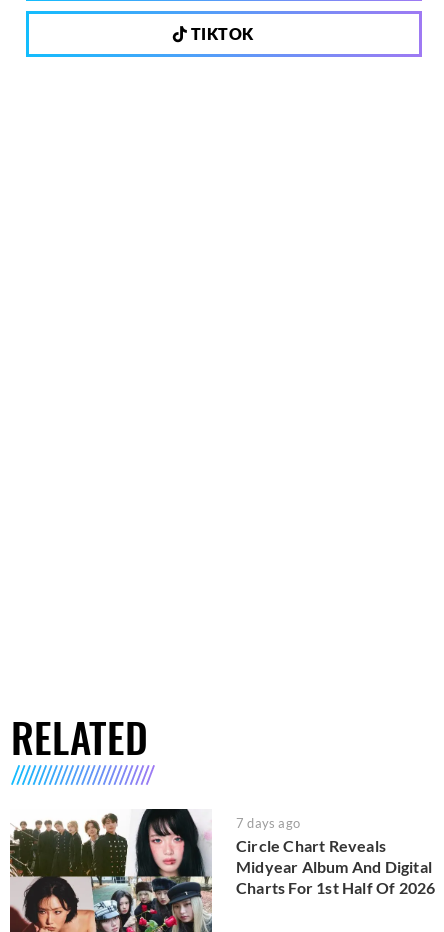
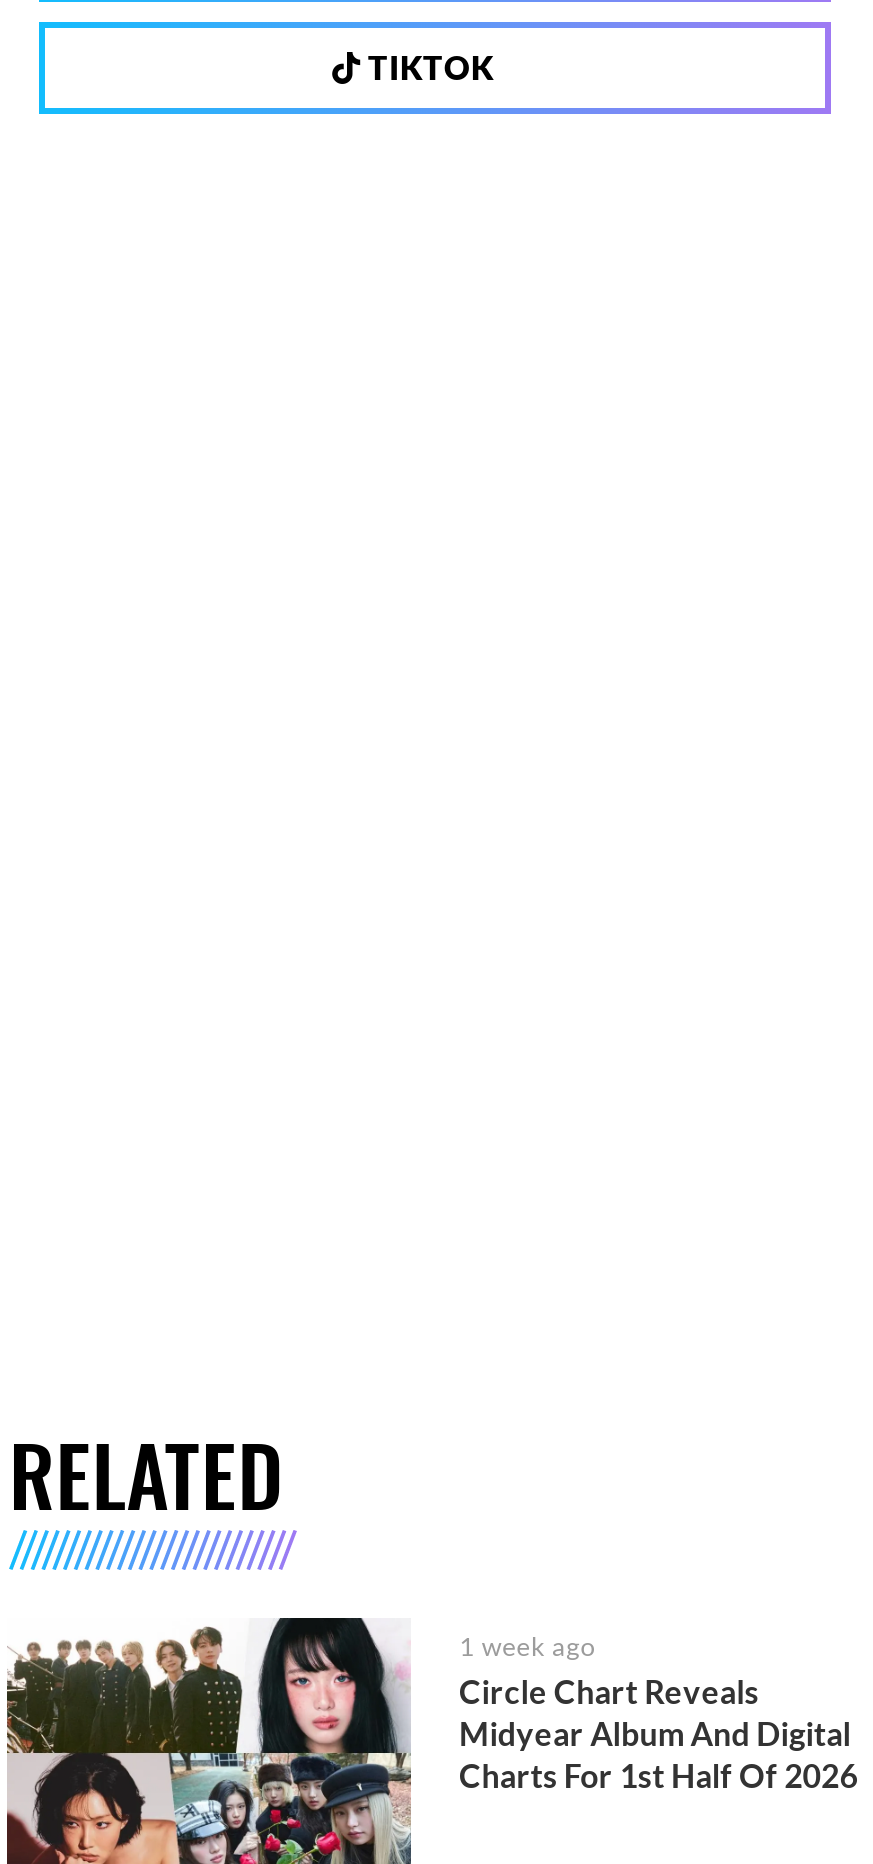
- 7 days ago
+ 1 week ago
